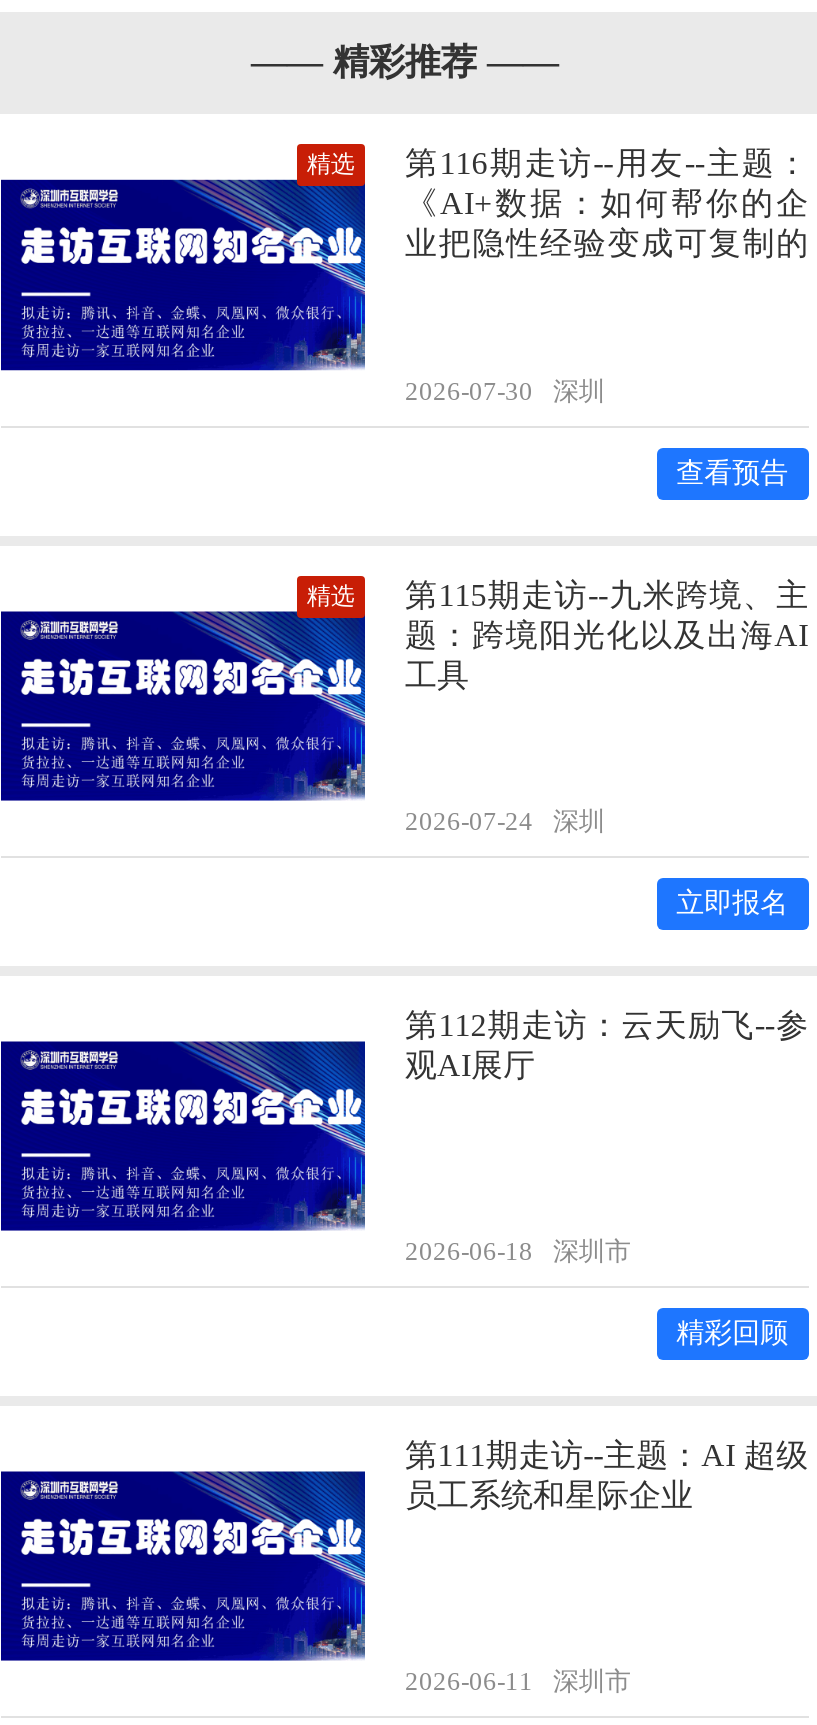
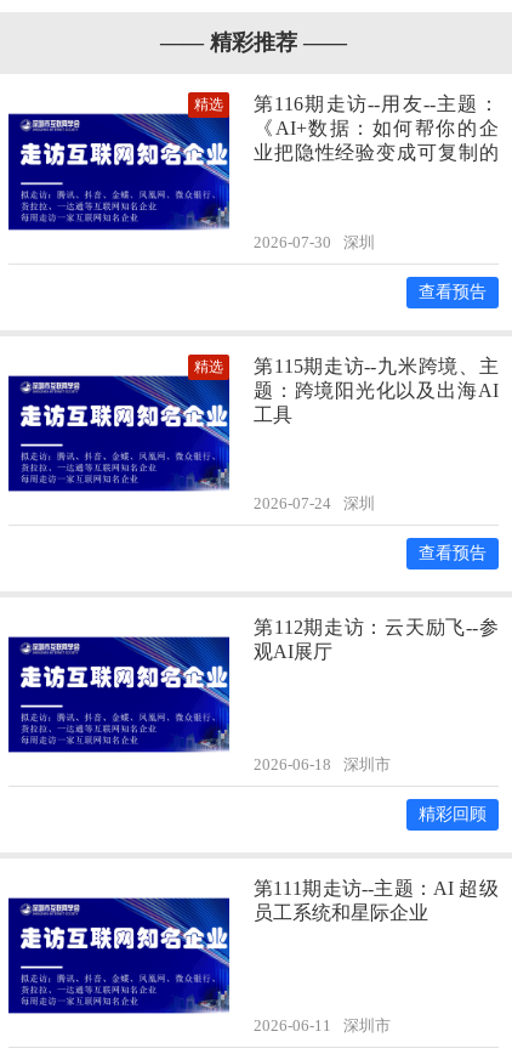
- 立即报名
+ 查看预告
